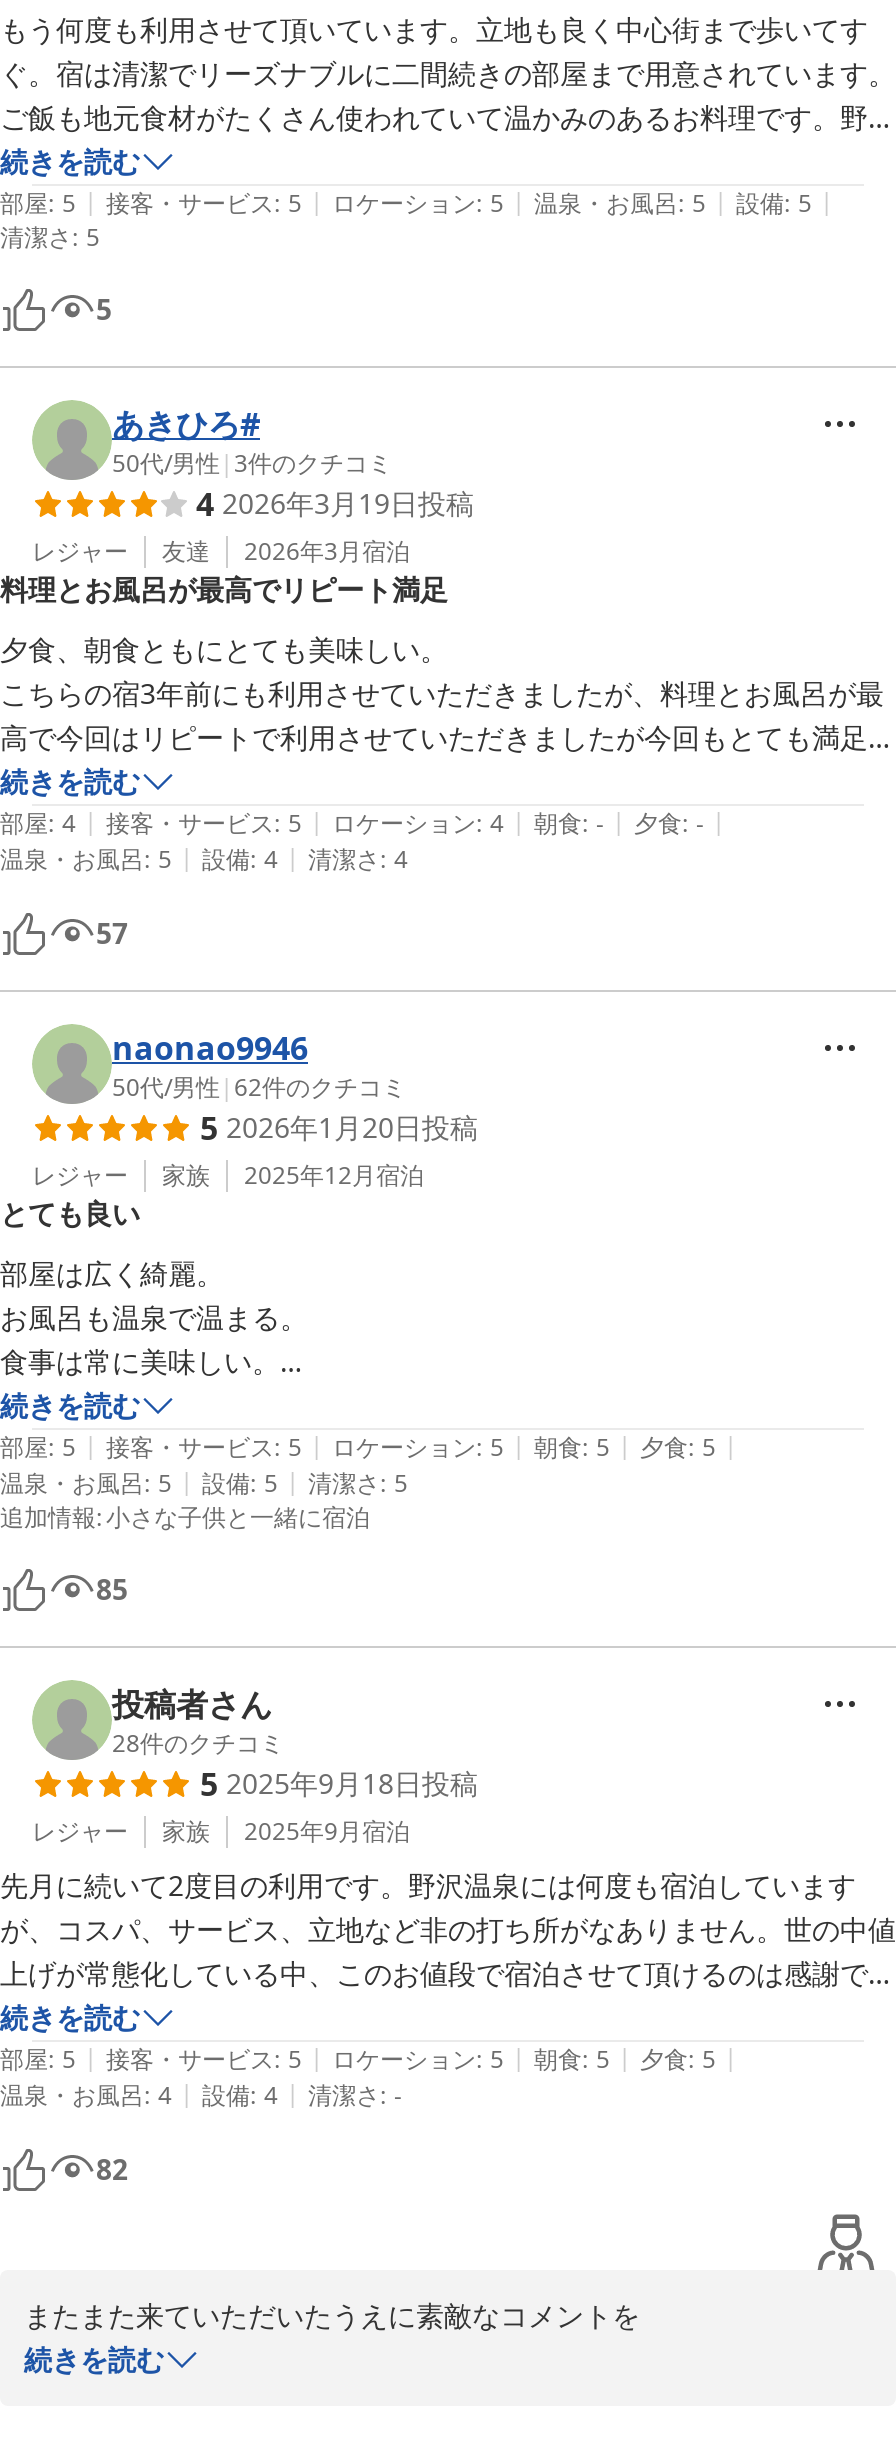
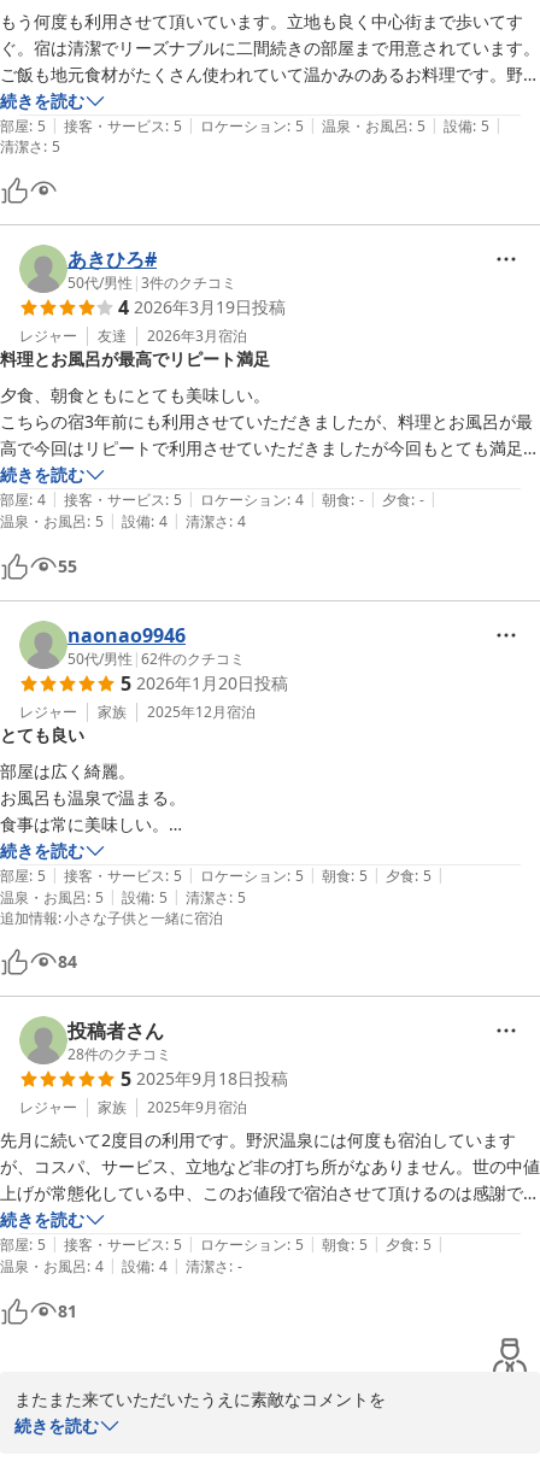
- 5

- 57
+ 55

- 85
+ 84

- 82
+ 81
